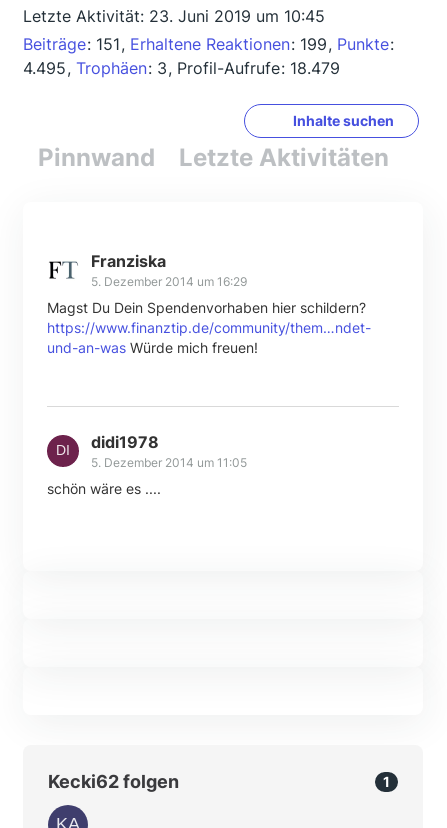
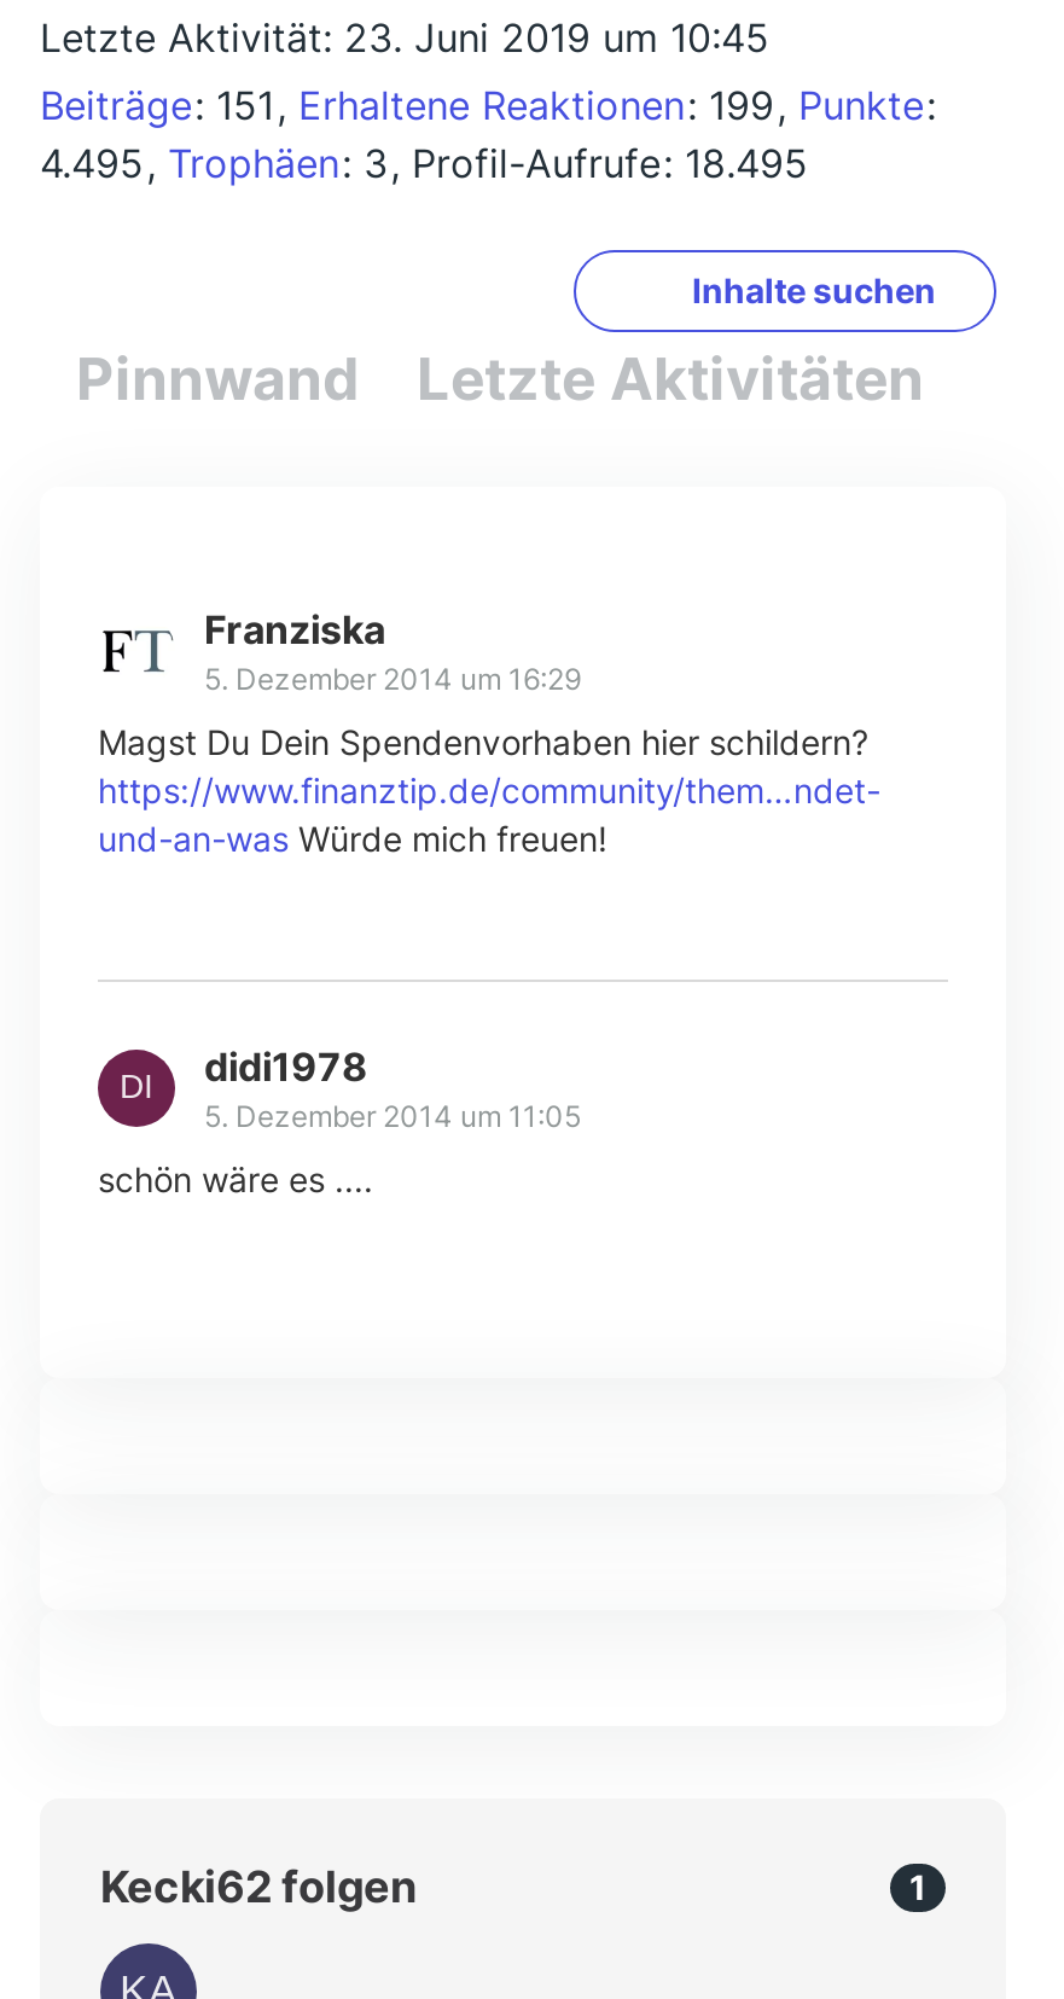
- 4.495 Trophäen 3 Profil-Aufrufe 18.479
+ 4.495 Trophäen 3 Profil-Aufrufe 18.495
